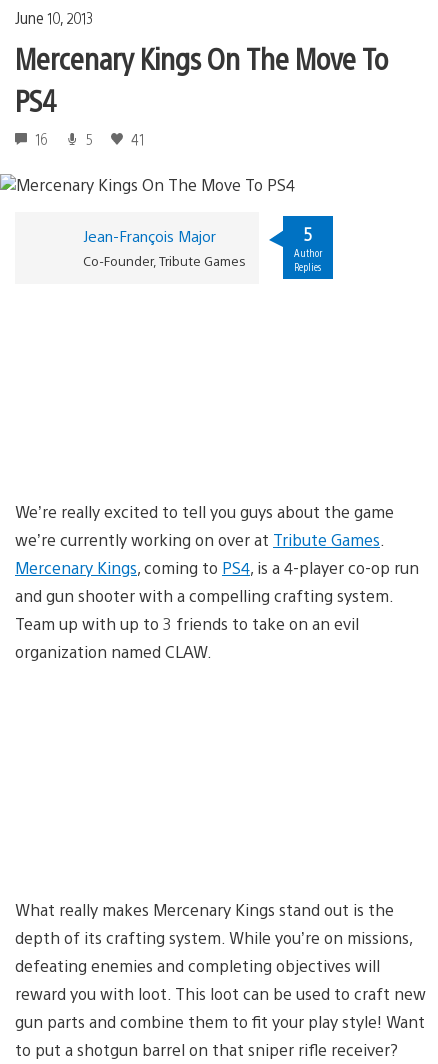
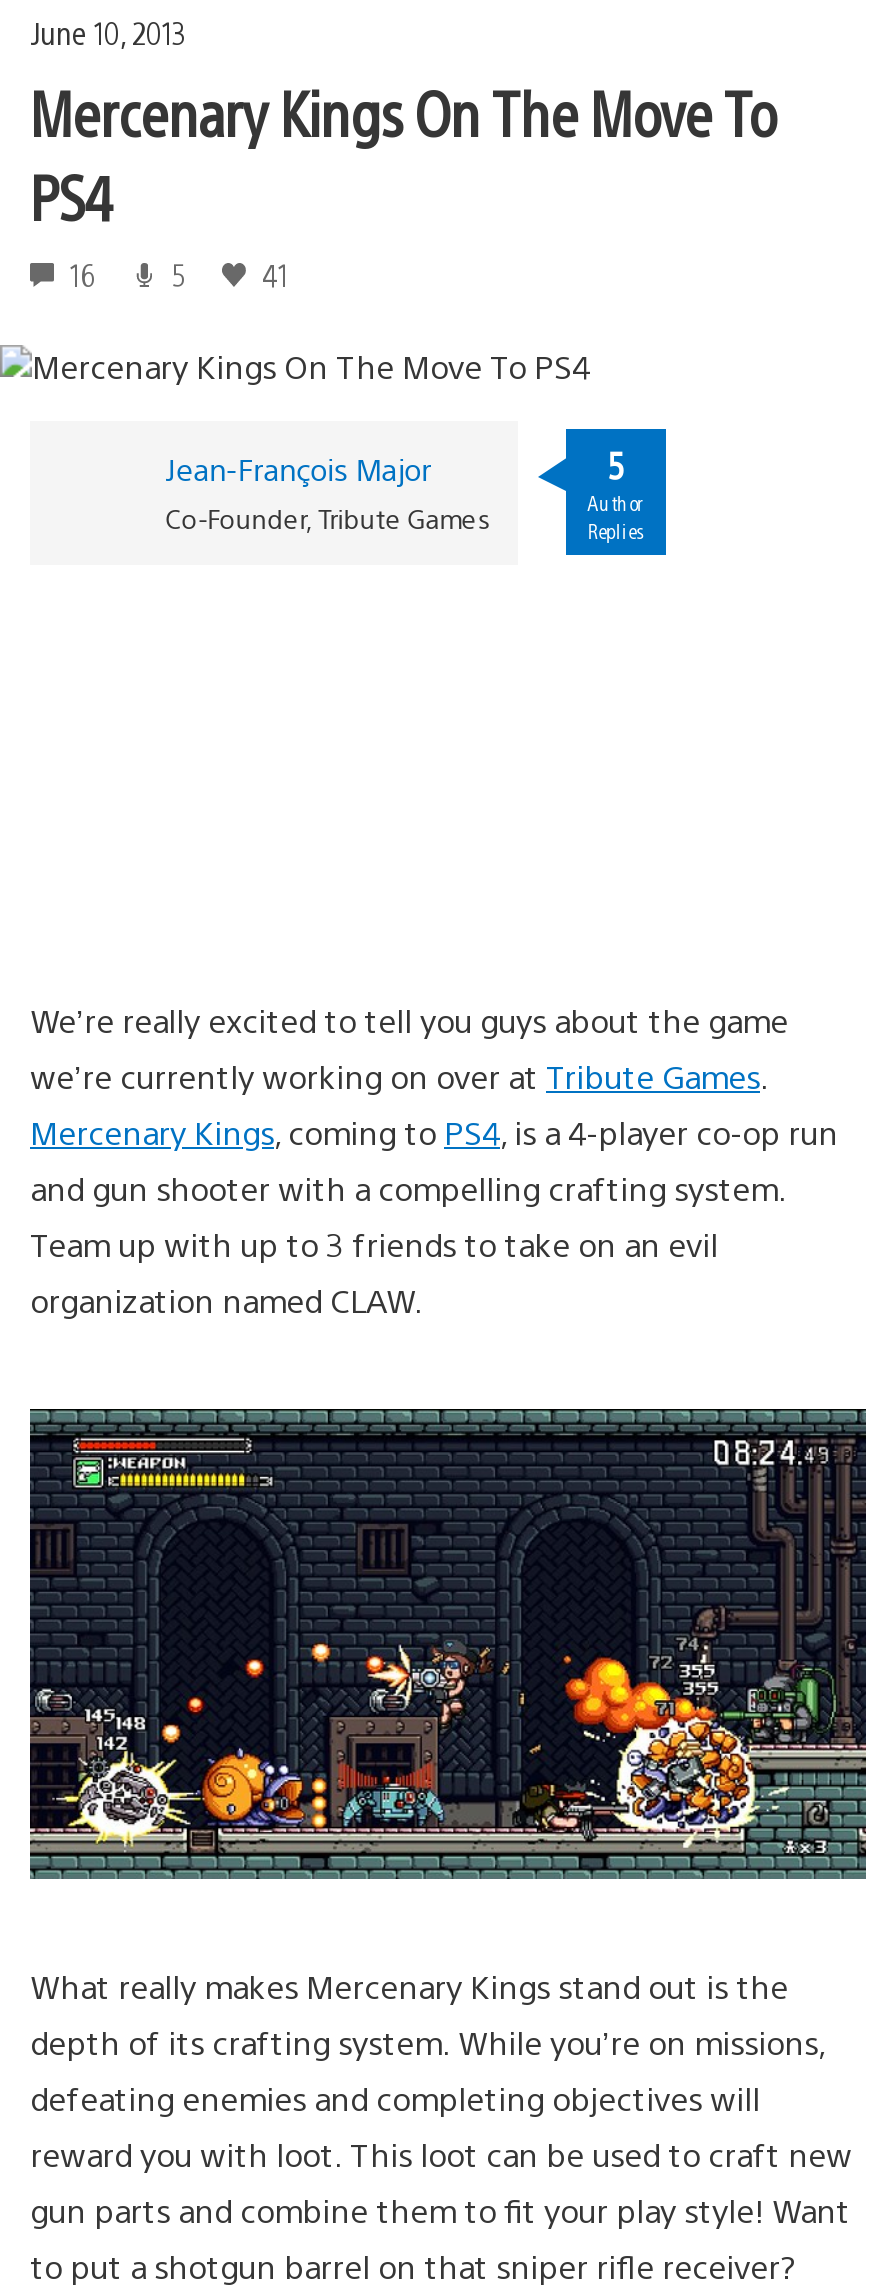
+ [image]
